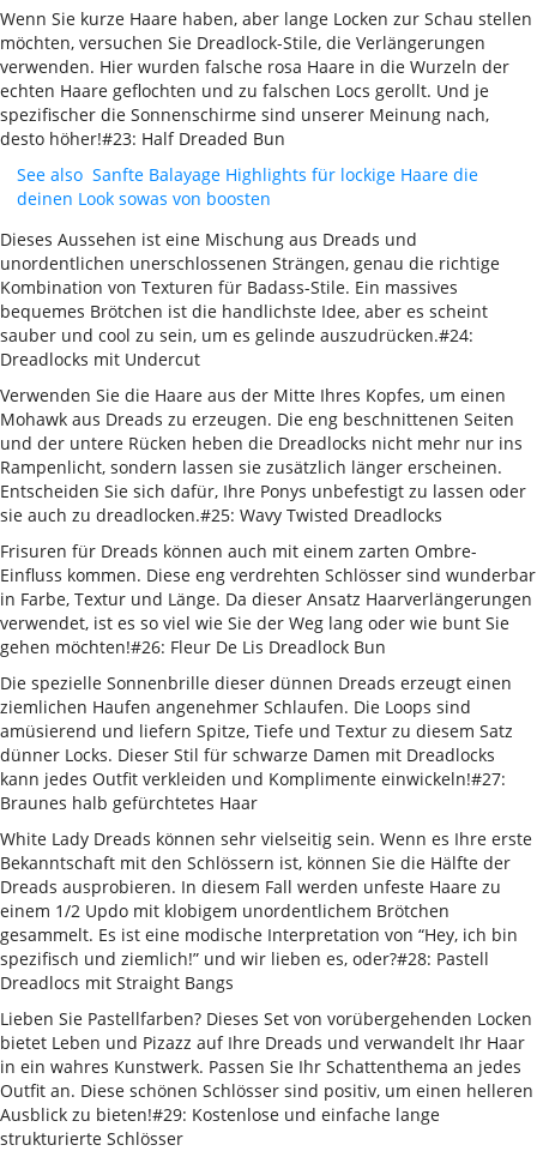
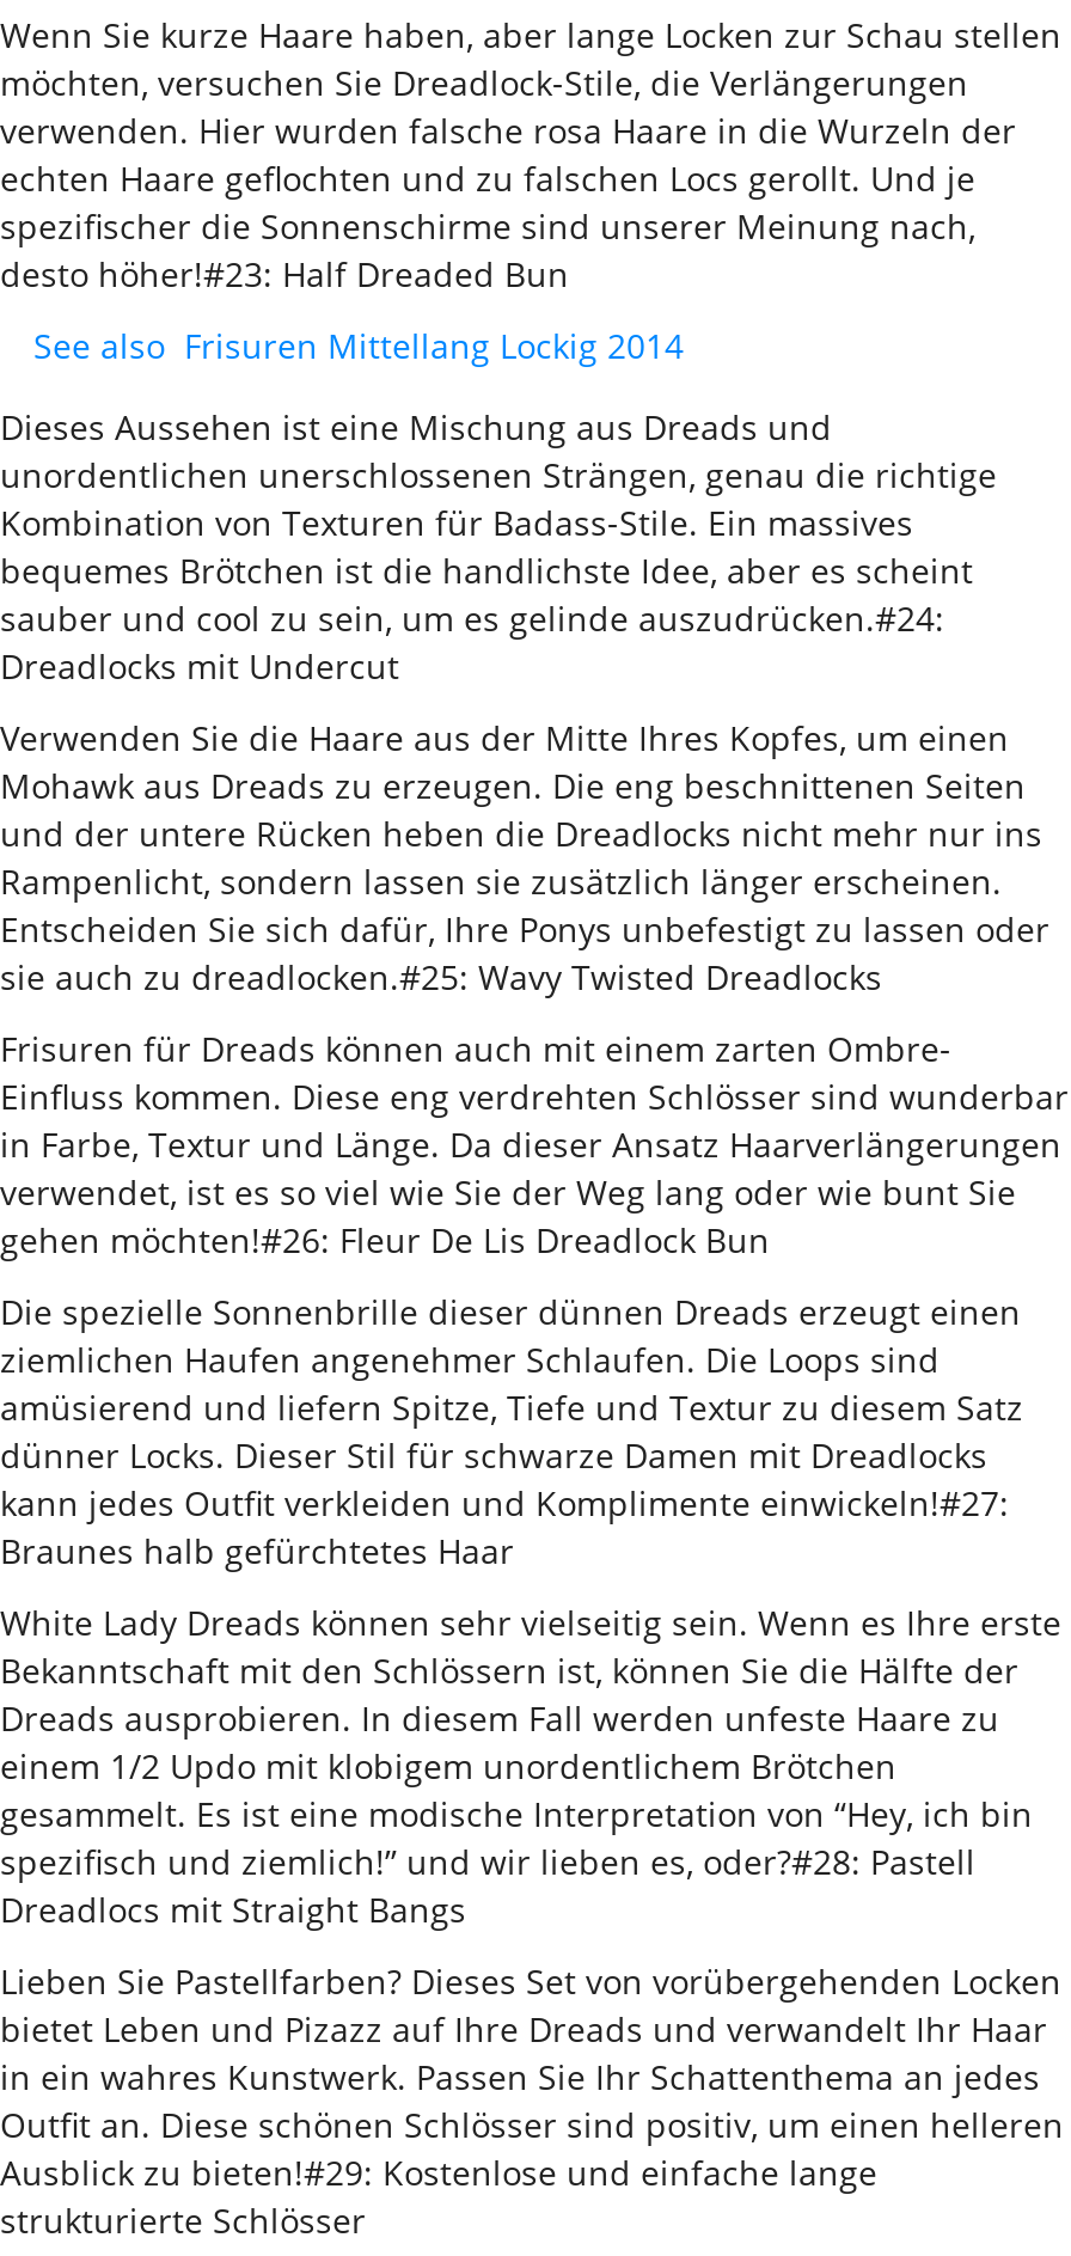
- See also Sanfte Balayage Highlights für lockige Haare die
- deinen Look sowas von boosten
+ See also Frisuren Mittellang Lockig 2014
